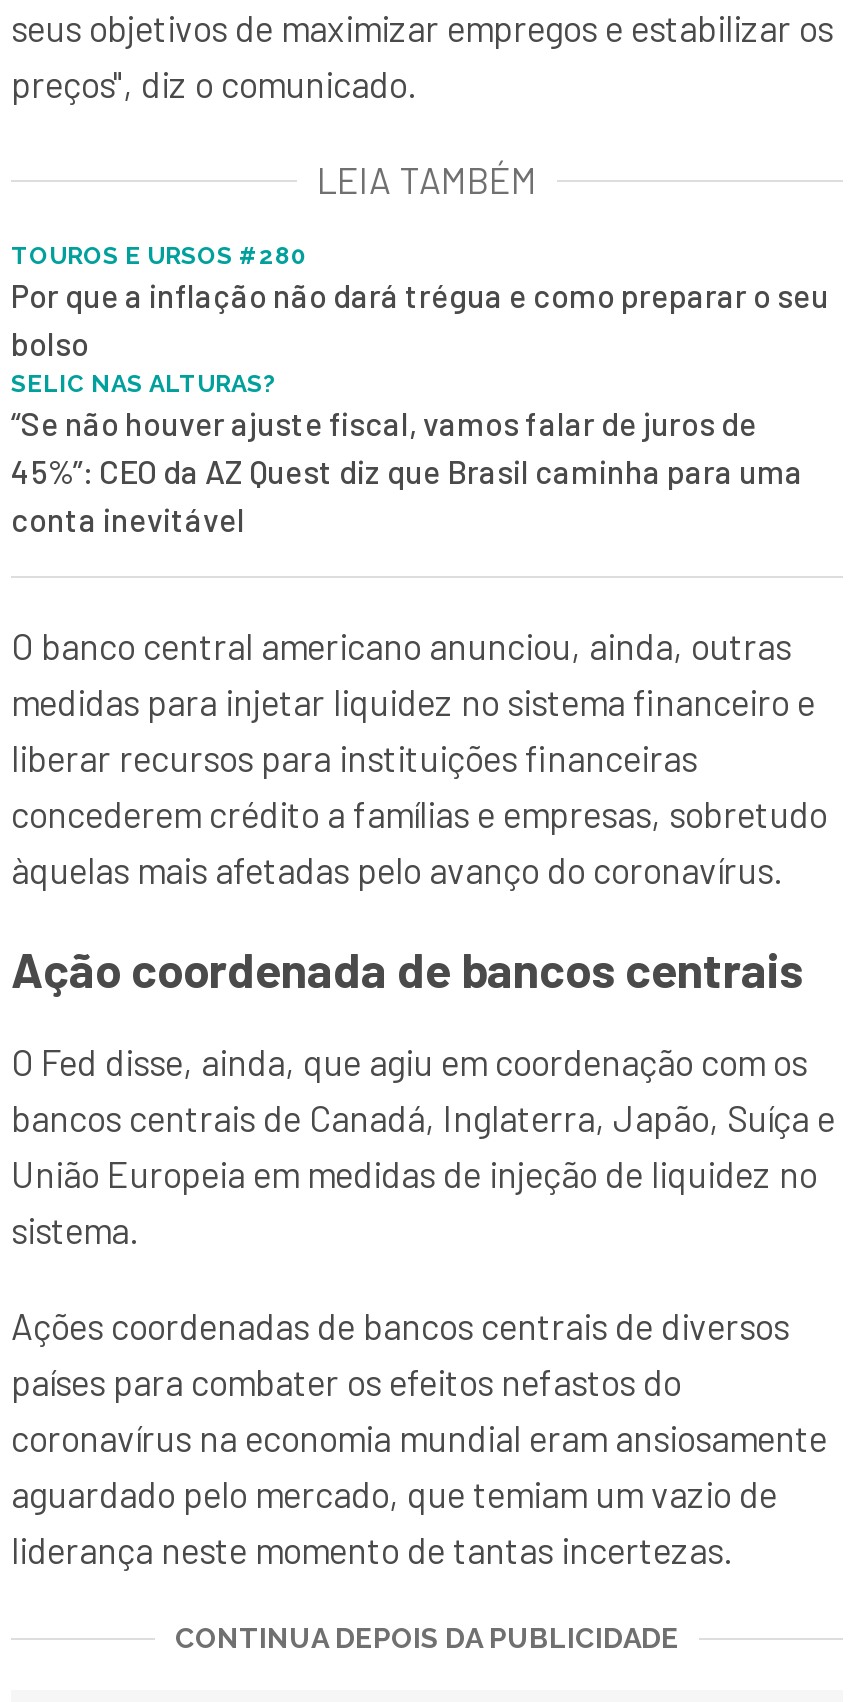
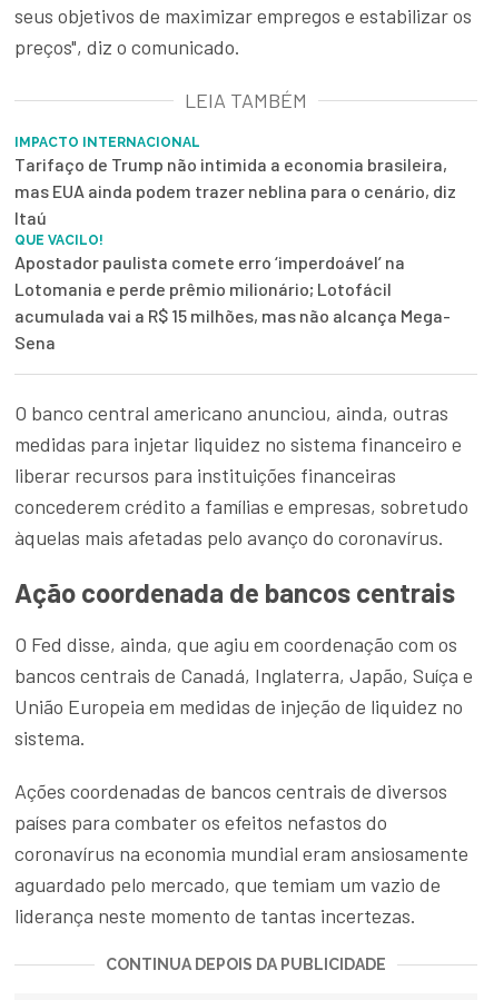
- TOUROS E URSOS #280
- Por que a inflação não dará trégua e como preparar o seu
- bolso
- SELIC NAS ALTURAS?
- “Se não houver ajuste fiscal, vamos falar de juros de
- 45%”: CEO da AZ Quest diz que Brasil caminha para uma
- conta inevitável
+ IMPACTO INTERNACIONAL
+ Tarifaço de Trump não intimida a economia brasileira,
+ mas EUA ainda podem trazer neblina para o cenário, diz
+ Itaú
+ QUE VACILO!
+ Apostador paulista comete erro ‘imperdoável’ na
+ Lotomania e perde prêmio milionário; Lotofácil
+ acumulada vai a R$ 15 milhões, mas não alcança Mega-
+ Sena
